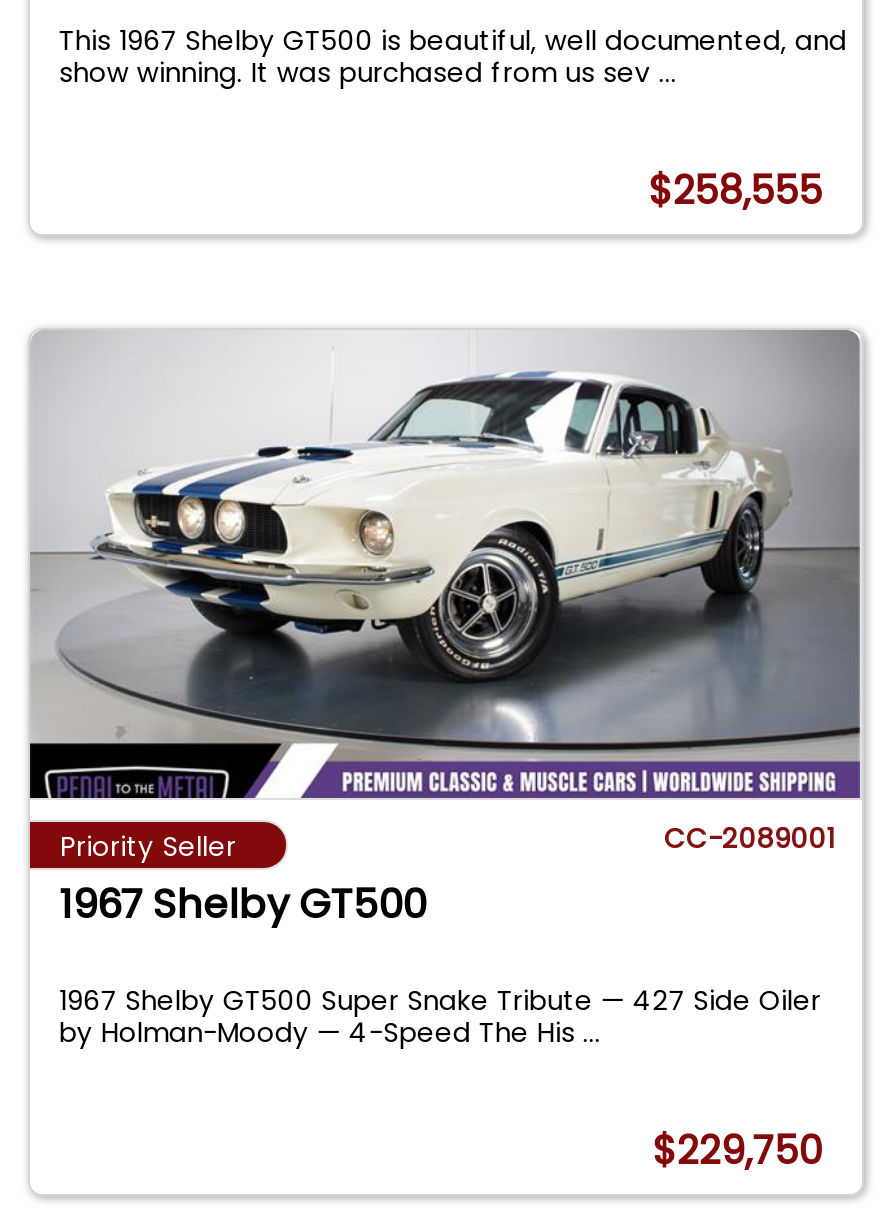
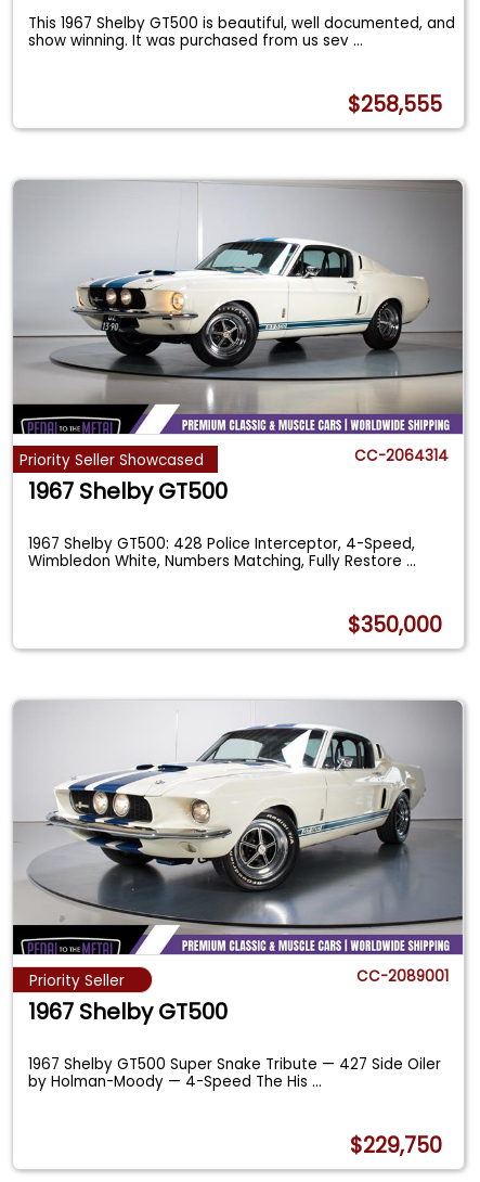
+ [image]
+ Priority Seller Showcased
+ CC-2064314
+ 1967 Shelby GT500
+ 1967 Shelby GT500: 428 Police Interceptor, 4-Speed,
+ Wimbledon White, Numbers Matching, Fully Restore...
+ $350,000
